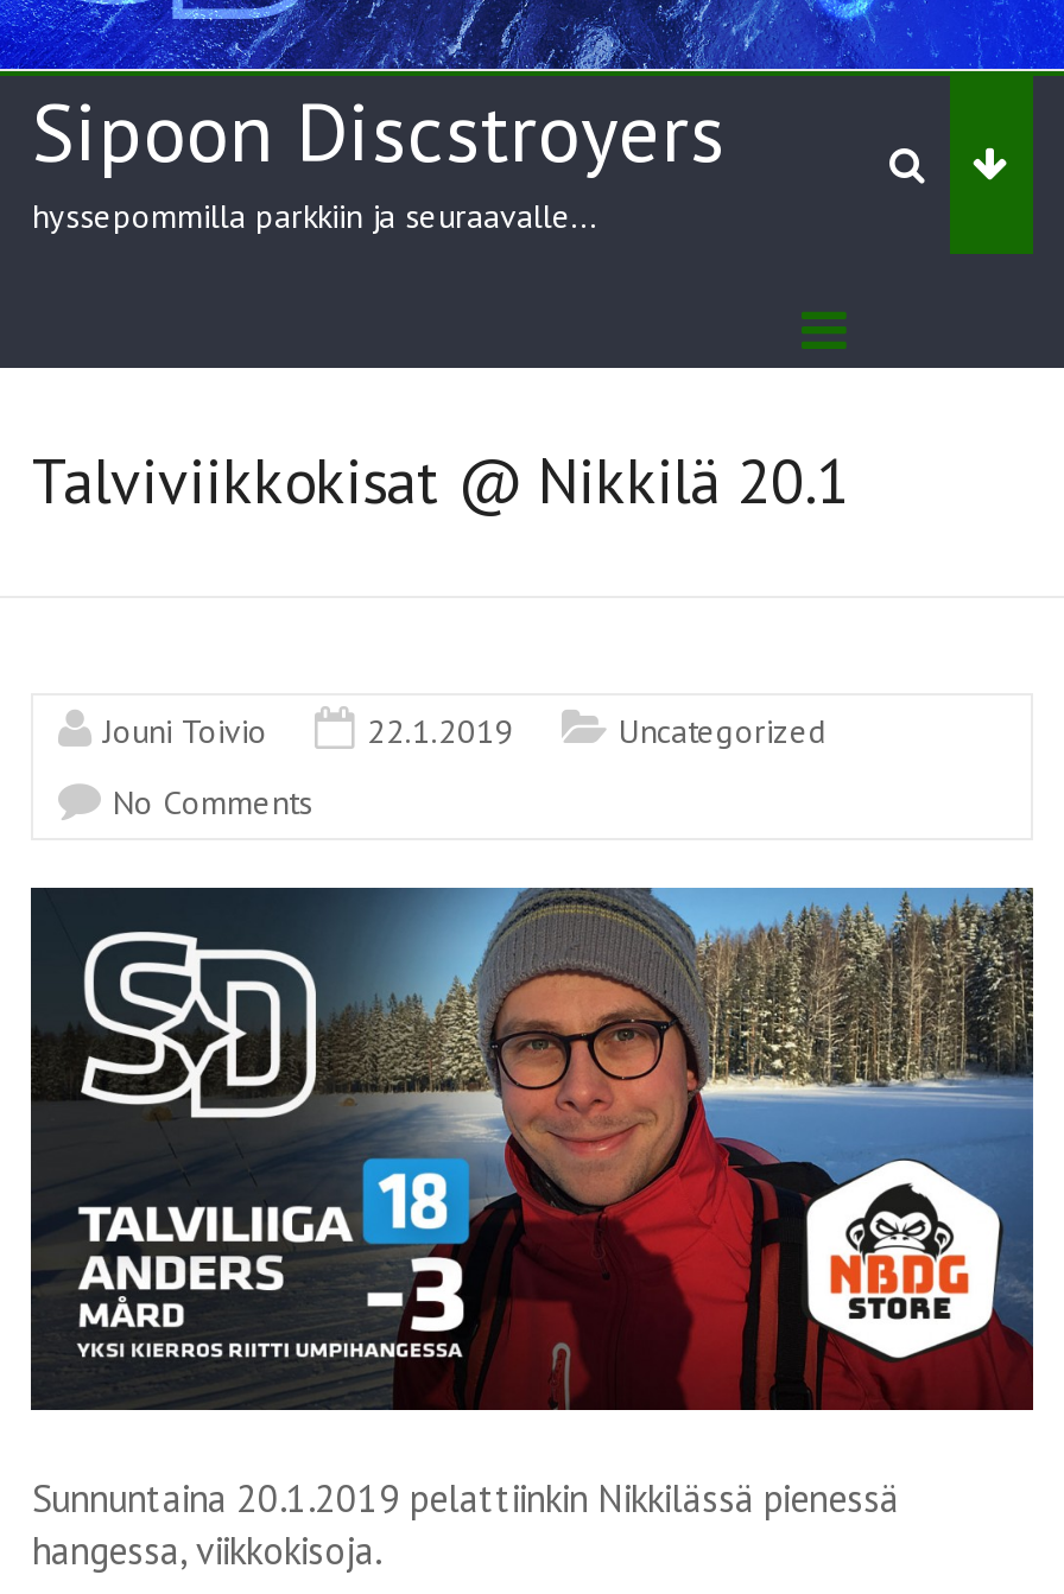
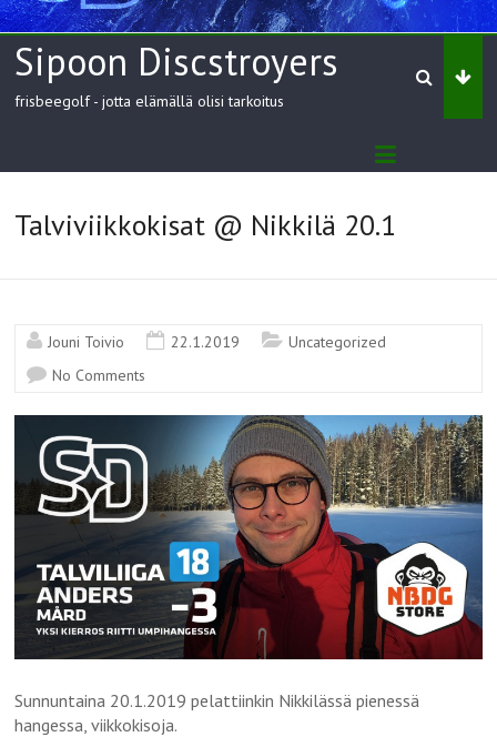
- hyssepommilla parkkiin ja seuraavalle...
+ frisbeegolf - jotta elämällä olisi tarkoitus
